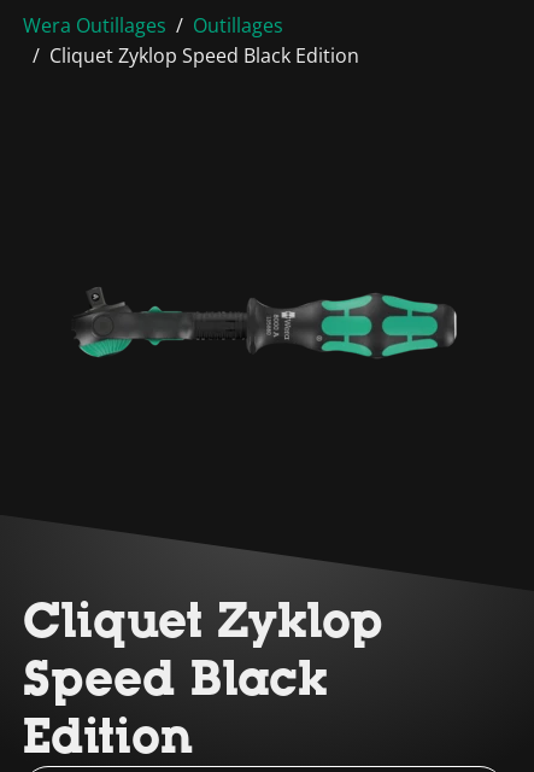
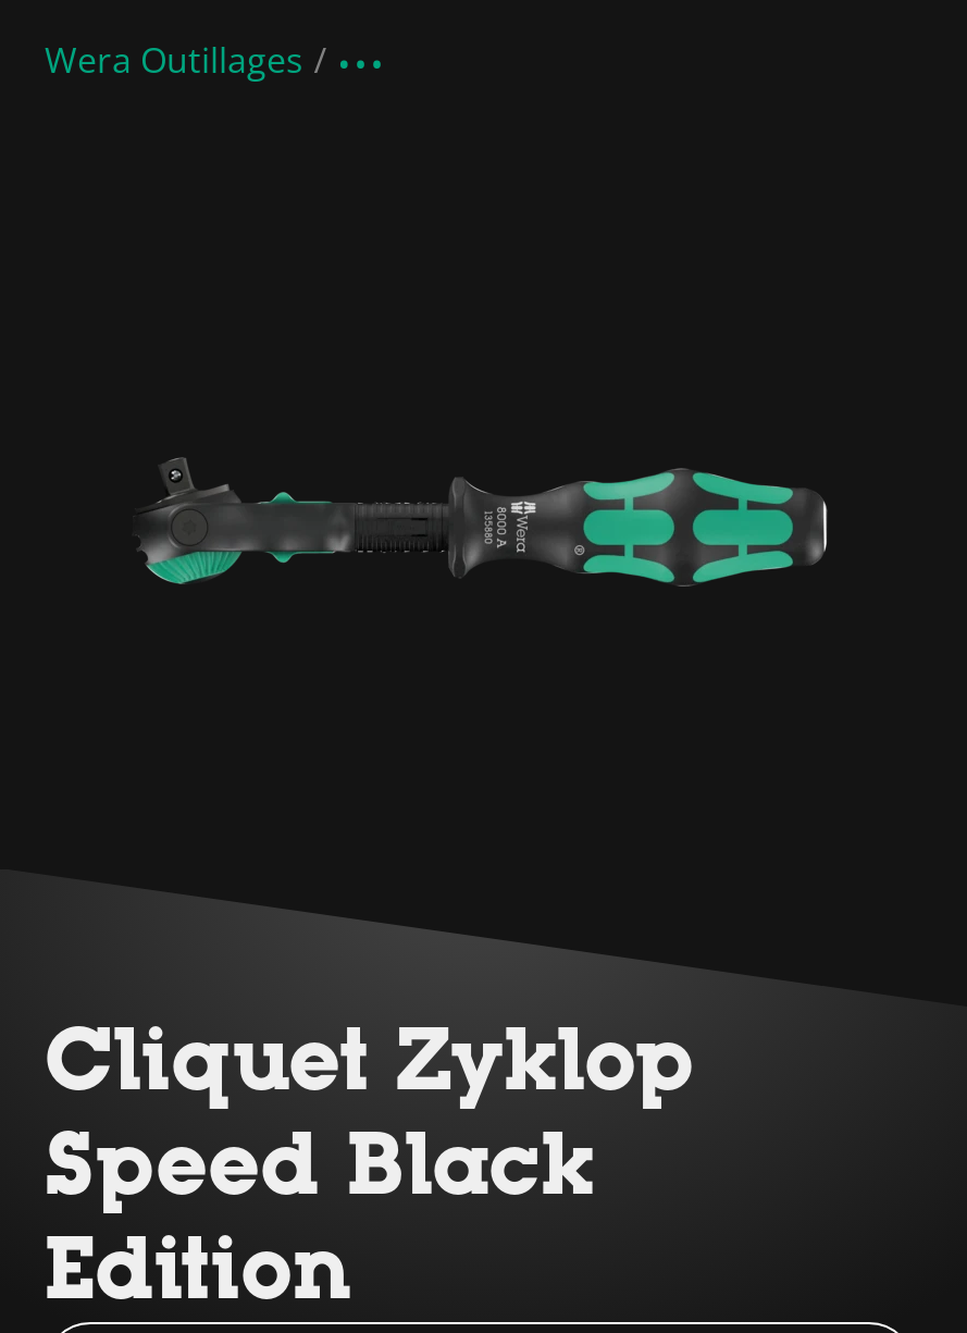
- Outillages
- Cliquet Zyklop Speed Black Edition
